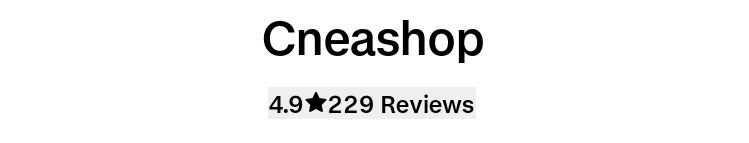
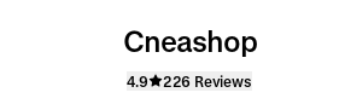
- 4.9 229 Reviews
+ 4.9 226 Reviews
